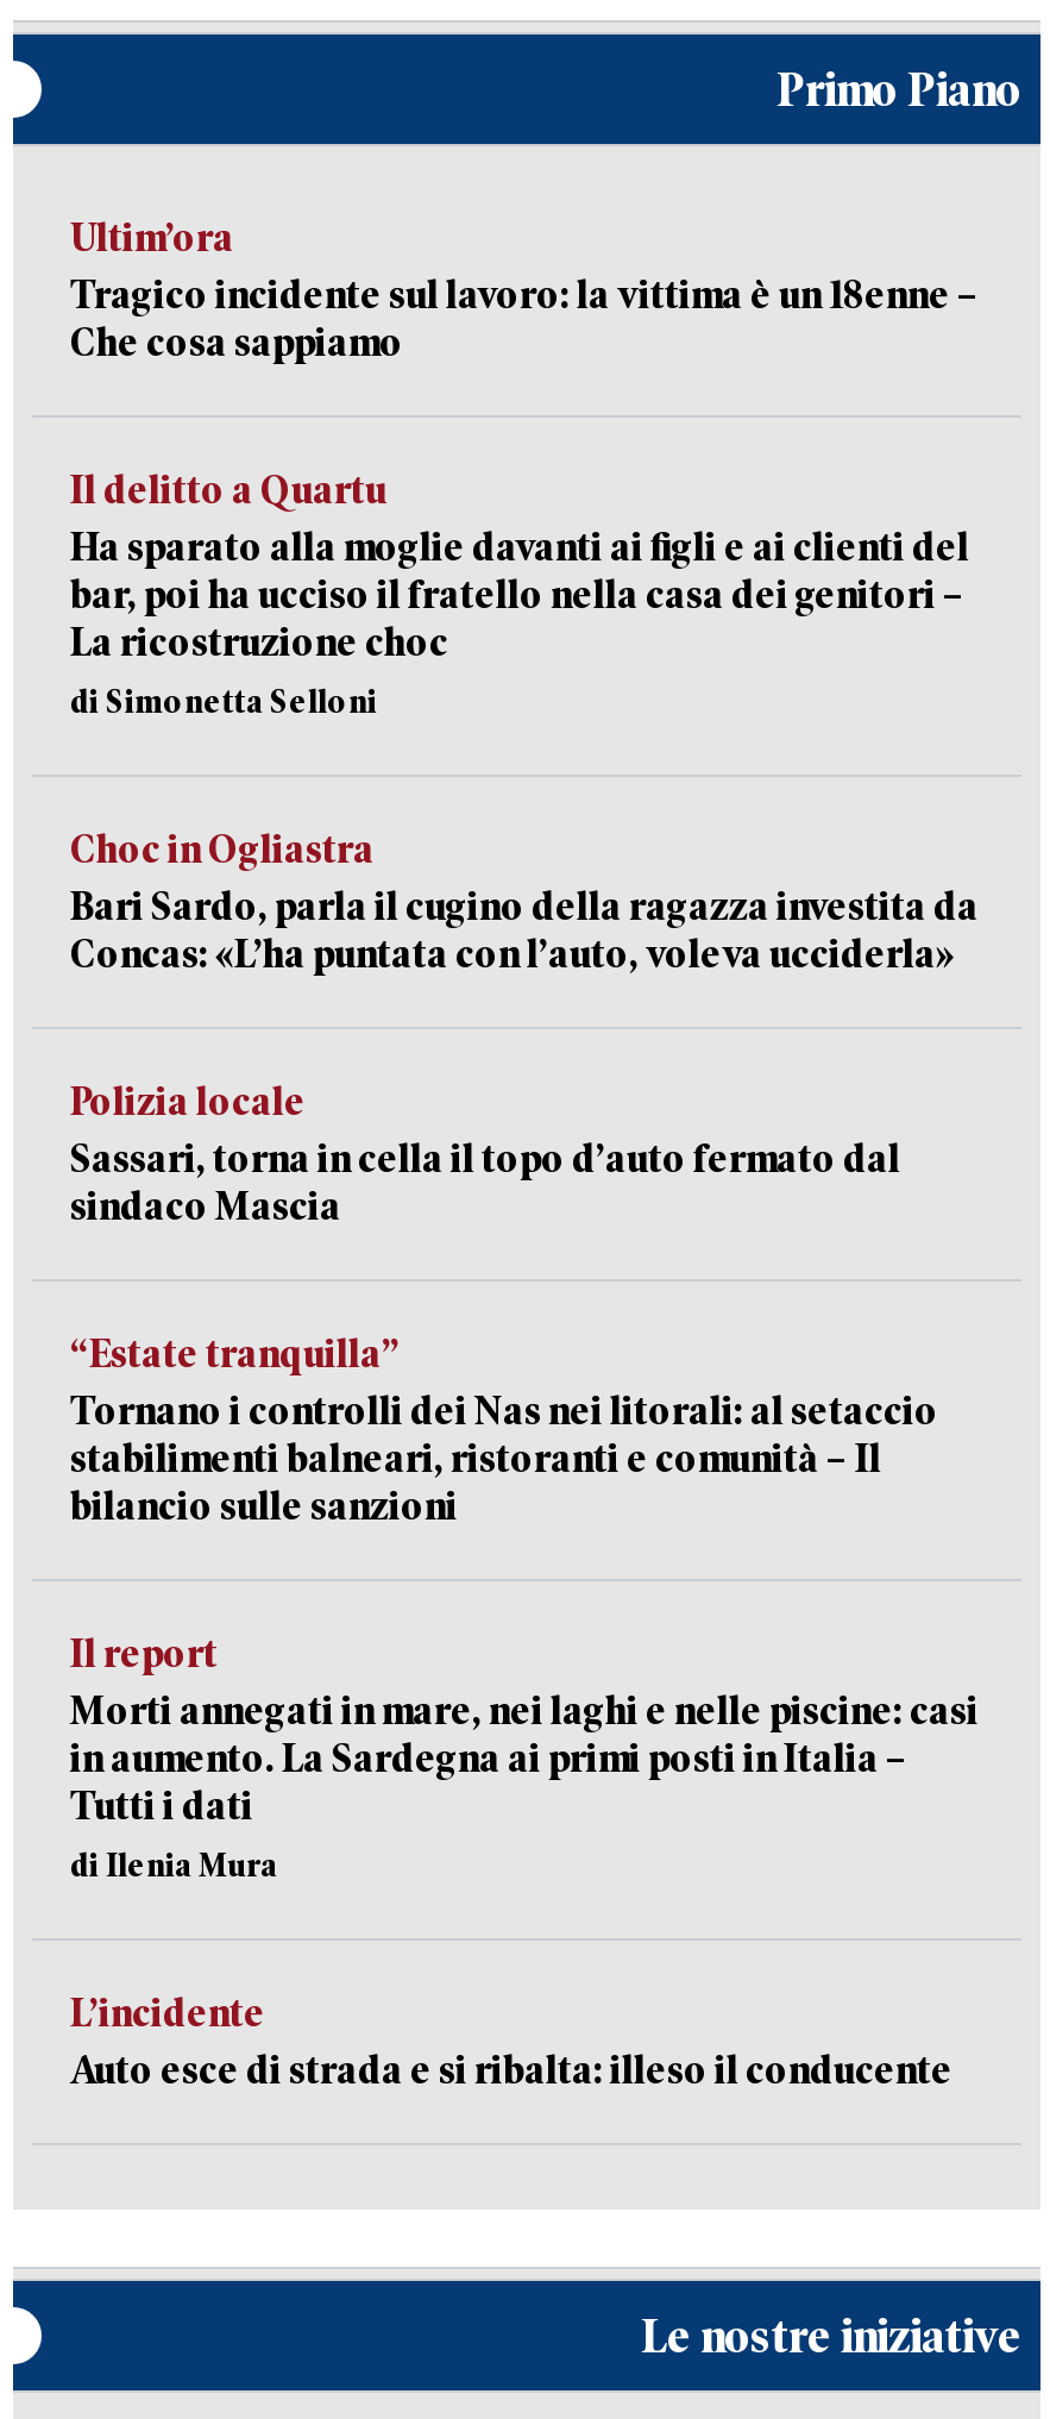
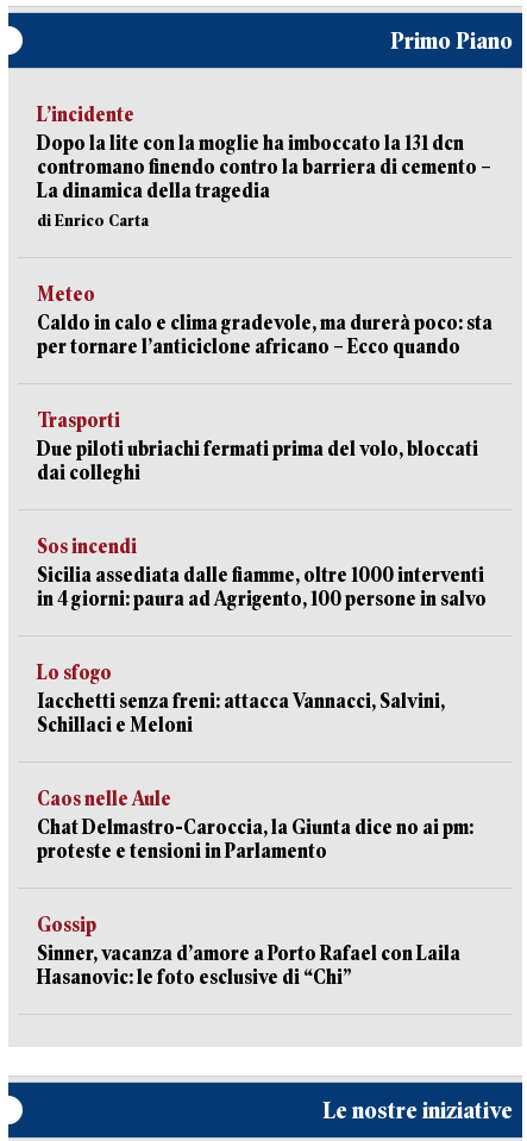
- Ultim’ora
- Tragico incidente sul lavoro: la vittima è un 18enne –
- Che cosa sappiamo
- Il delitto a Quartu
- Ha sparato alla moglie davanti ai figli e ai clienti del
- bar, poi ha ucciso il fratello nella casa dei genitori –
- La ricostruzione choc
- di Simonetta Selloni
- Choc in Ogliastra
- Bari Sardo, parla il cugino della ragazza investita da
- Concas: «L’ha puntata con l’auto, voleva ucciderla»
- Polizia locale
- Sassari, torna in cella il topo d’auto fermato dal
- sindaco Mascia
- “Estate tranquilla”
- Tornano i controlli dei Nas nei litorali: al setaccio
- stabilimenti balneari, ristoranti e comunità – Il
- bilancio sulle sanzioni
- Il report
- Morti annegati in mare, nei laghi e nelle piscine: casi
- in aumento. La Sardegna ai primi posti in Italia –
- Tutti i dati
- di Ilenia Mura

moved up: L’incidente

- Auto esce di strada e si ribalta: illeso il conducente
+ Dopo la lite con la moglie ha imboccato la 131 dcn
+ contromano finendo contro la barriera di cemento –
+ La dinamica della tragedia
+ di Enrico Carta
+ Meteo
+ Caldo in calo e clima gradevole, ma durerà poco: sta
+ per tornare l’anticiclone africano – Ecco quando
+ Trasporti
+ Due piloti ubriachi fermati prima del volo, bloccati
+ dai colleghi
+ Sos incendi
+ Sicilia assediata dalle fiamme, oltre 1000 interventi
+ in 4 giorni: paura ad Agrigento, 100 persone in salvo
+ Lo sfogo
+ Iacchetti senza freni: attacca Vannacci, Salvini,
+ Schillaci e Meloni
+ Caos nelle Aule
+ Chat Delmastro-Caroccia, la Giunta dice no ai pm:
+ proteste e tensioni in Parlamento
+ Gossip
+ Sinner, vacanza d’amore a Porto Rafael con Laila
+ Hasanovic: le foto esclusive di “Chi”
